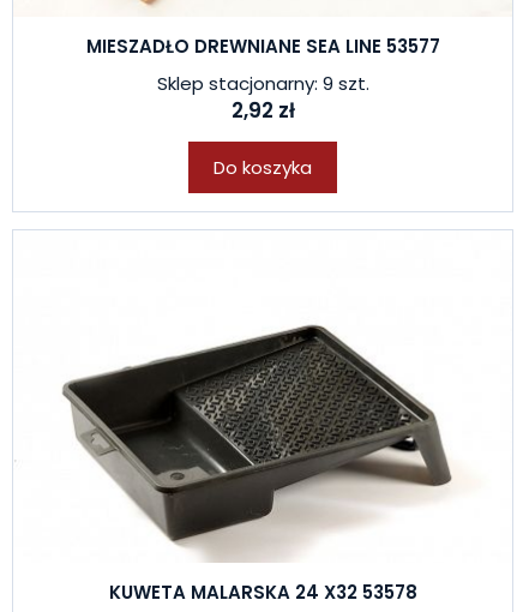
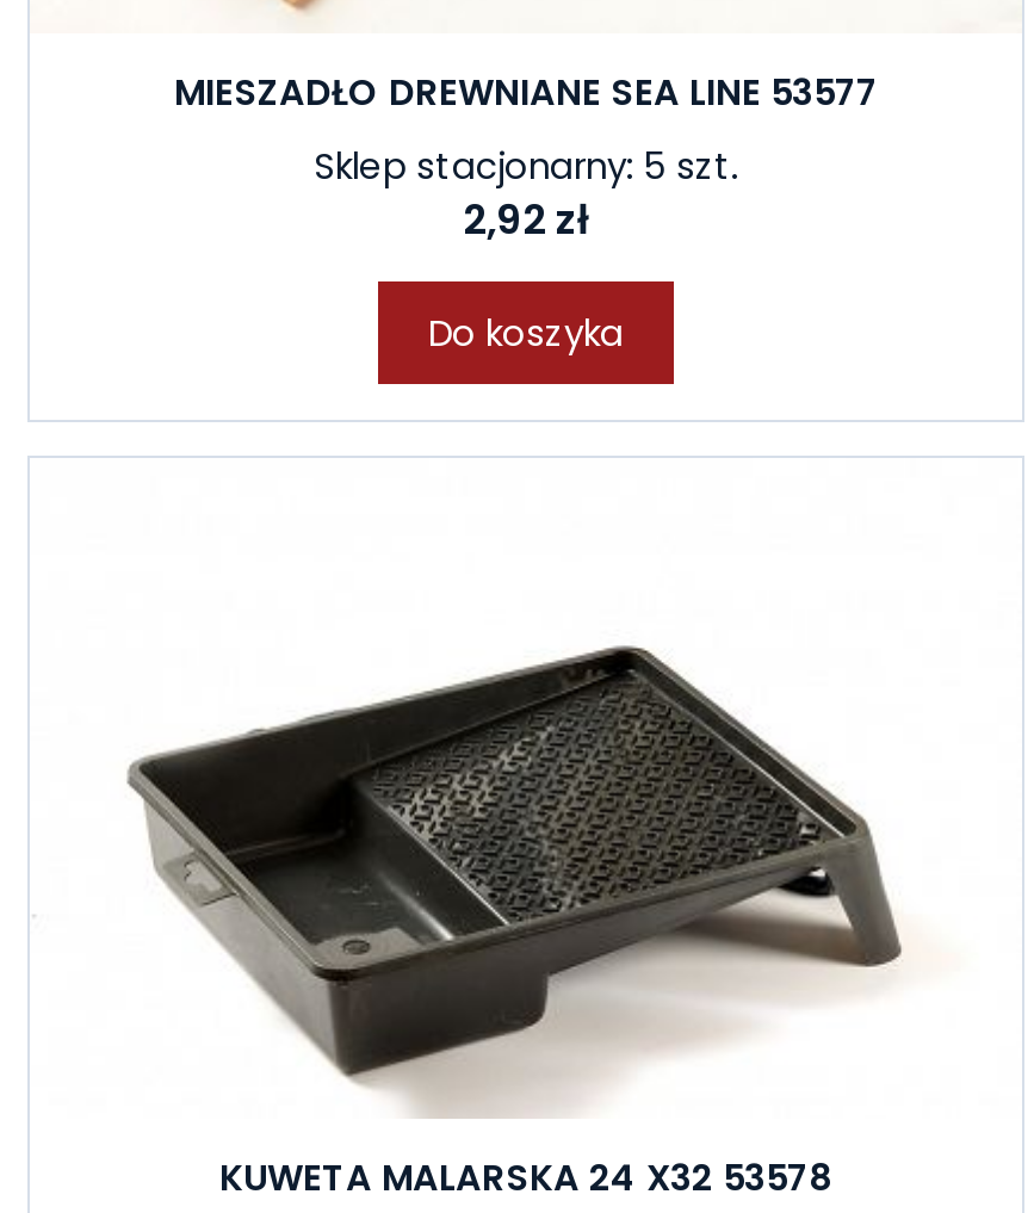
- Sklep stacjonarny: 9 szt.
+ Sklep stacjonarny: 5 szt.
